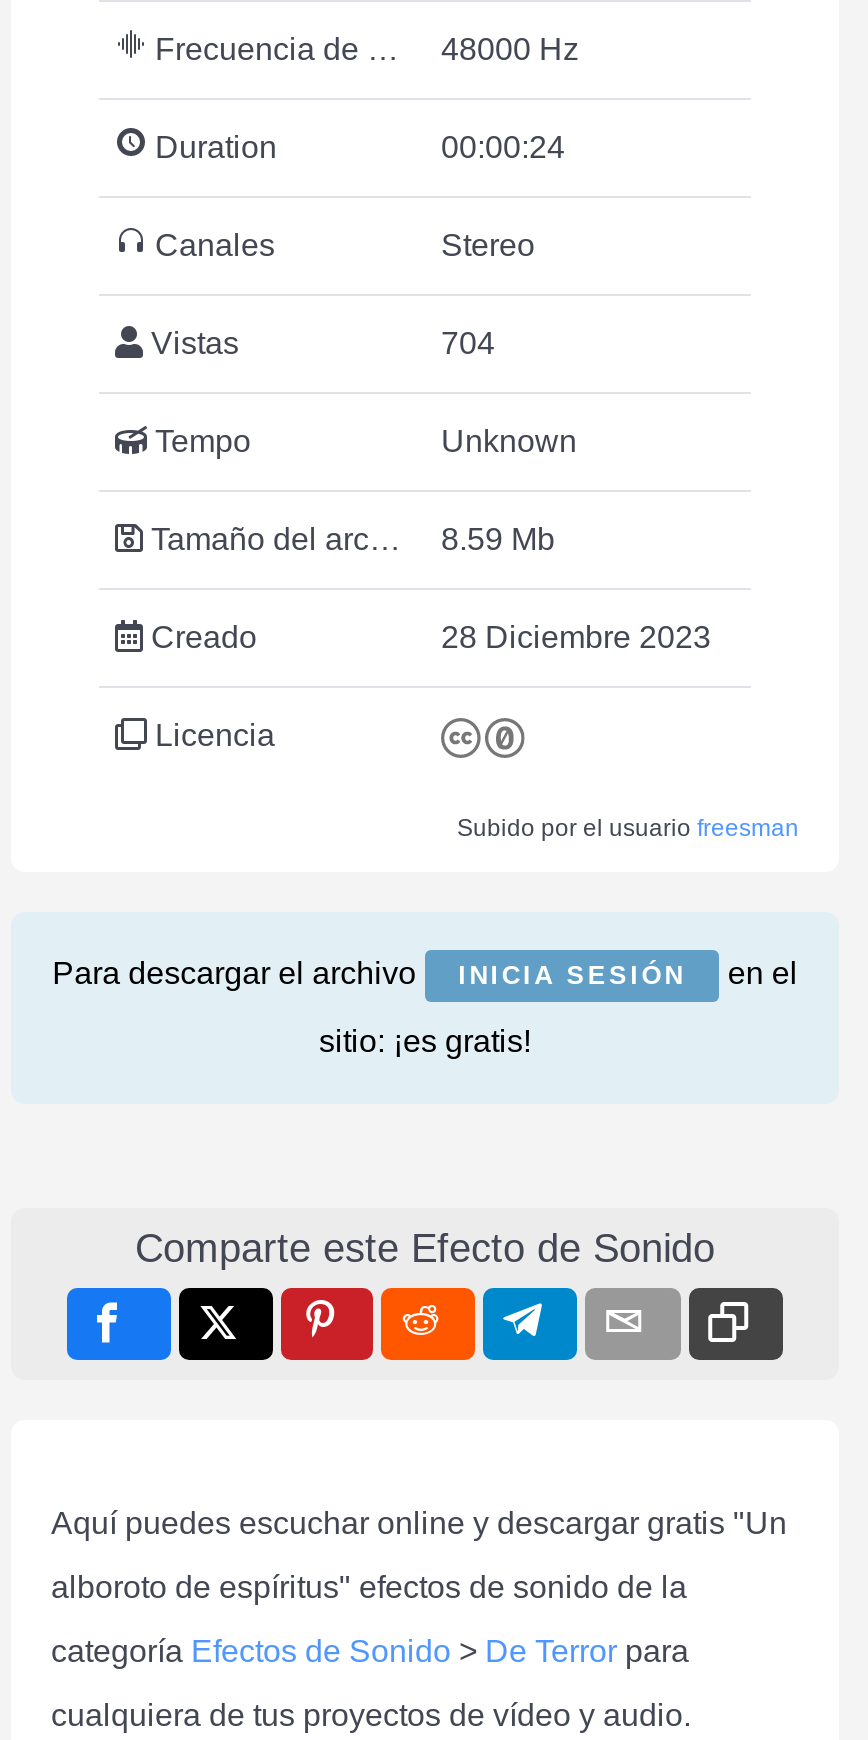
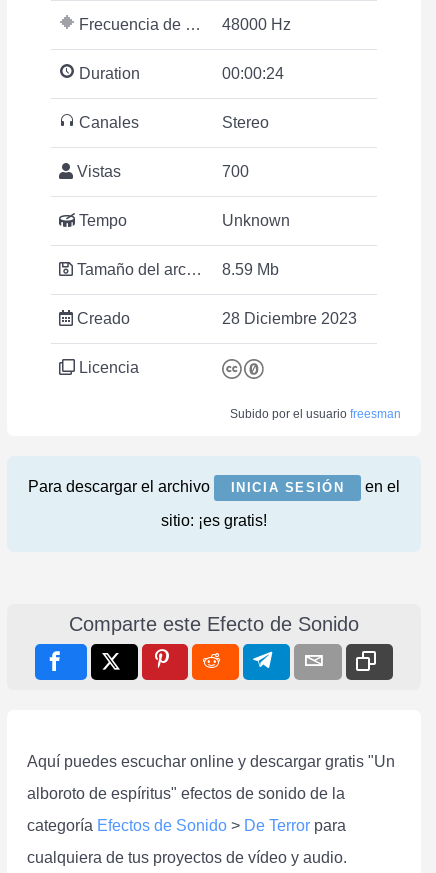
- 704
+ 700
